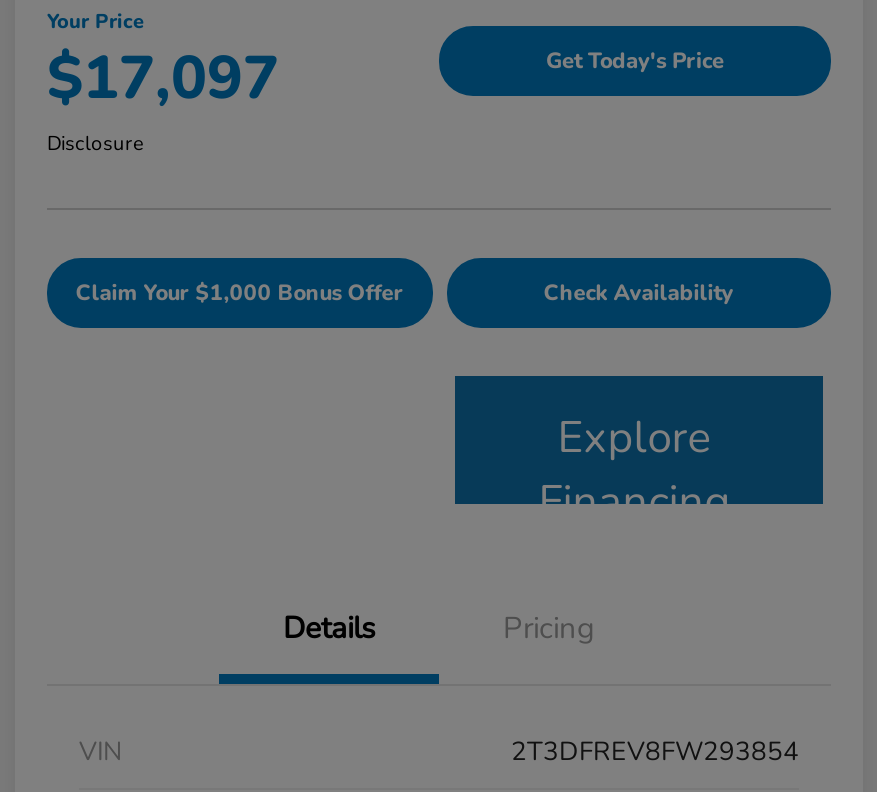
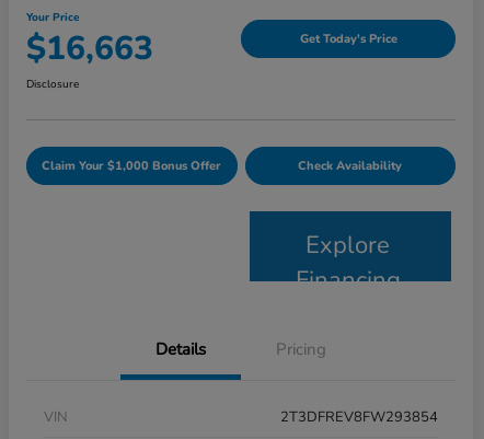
- $17,097
+ $16,663
